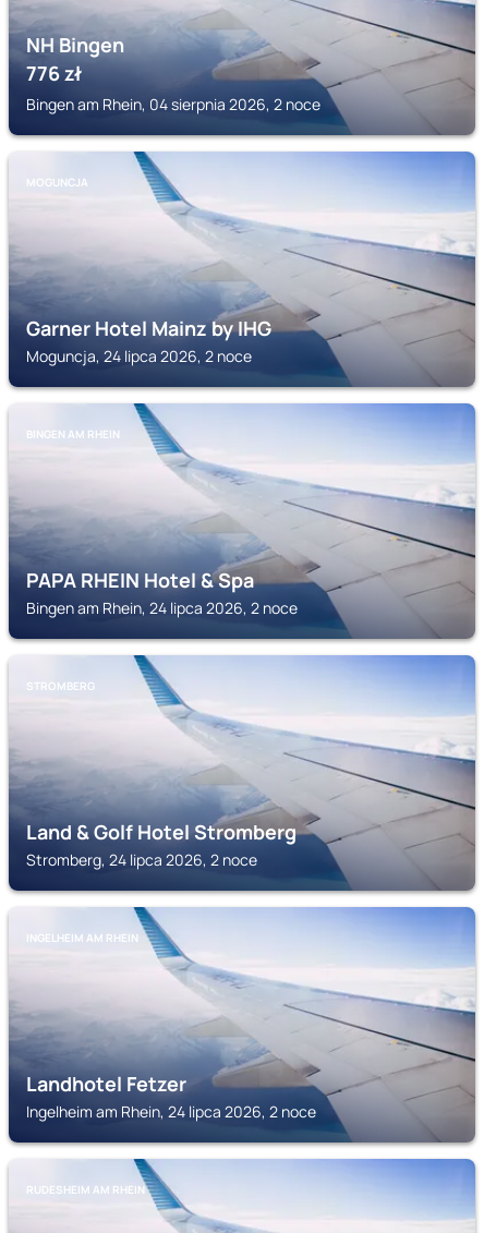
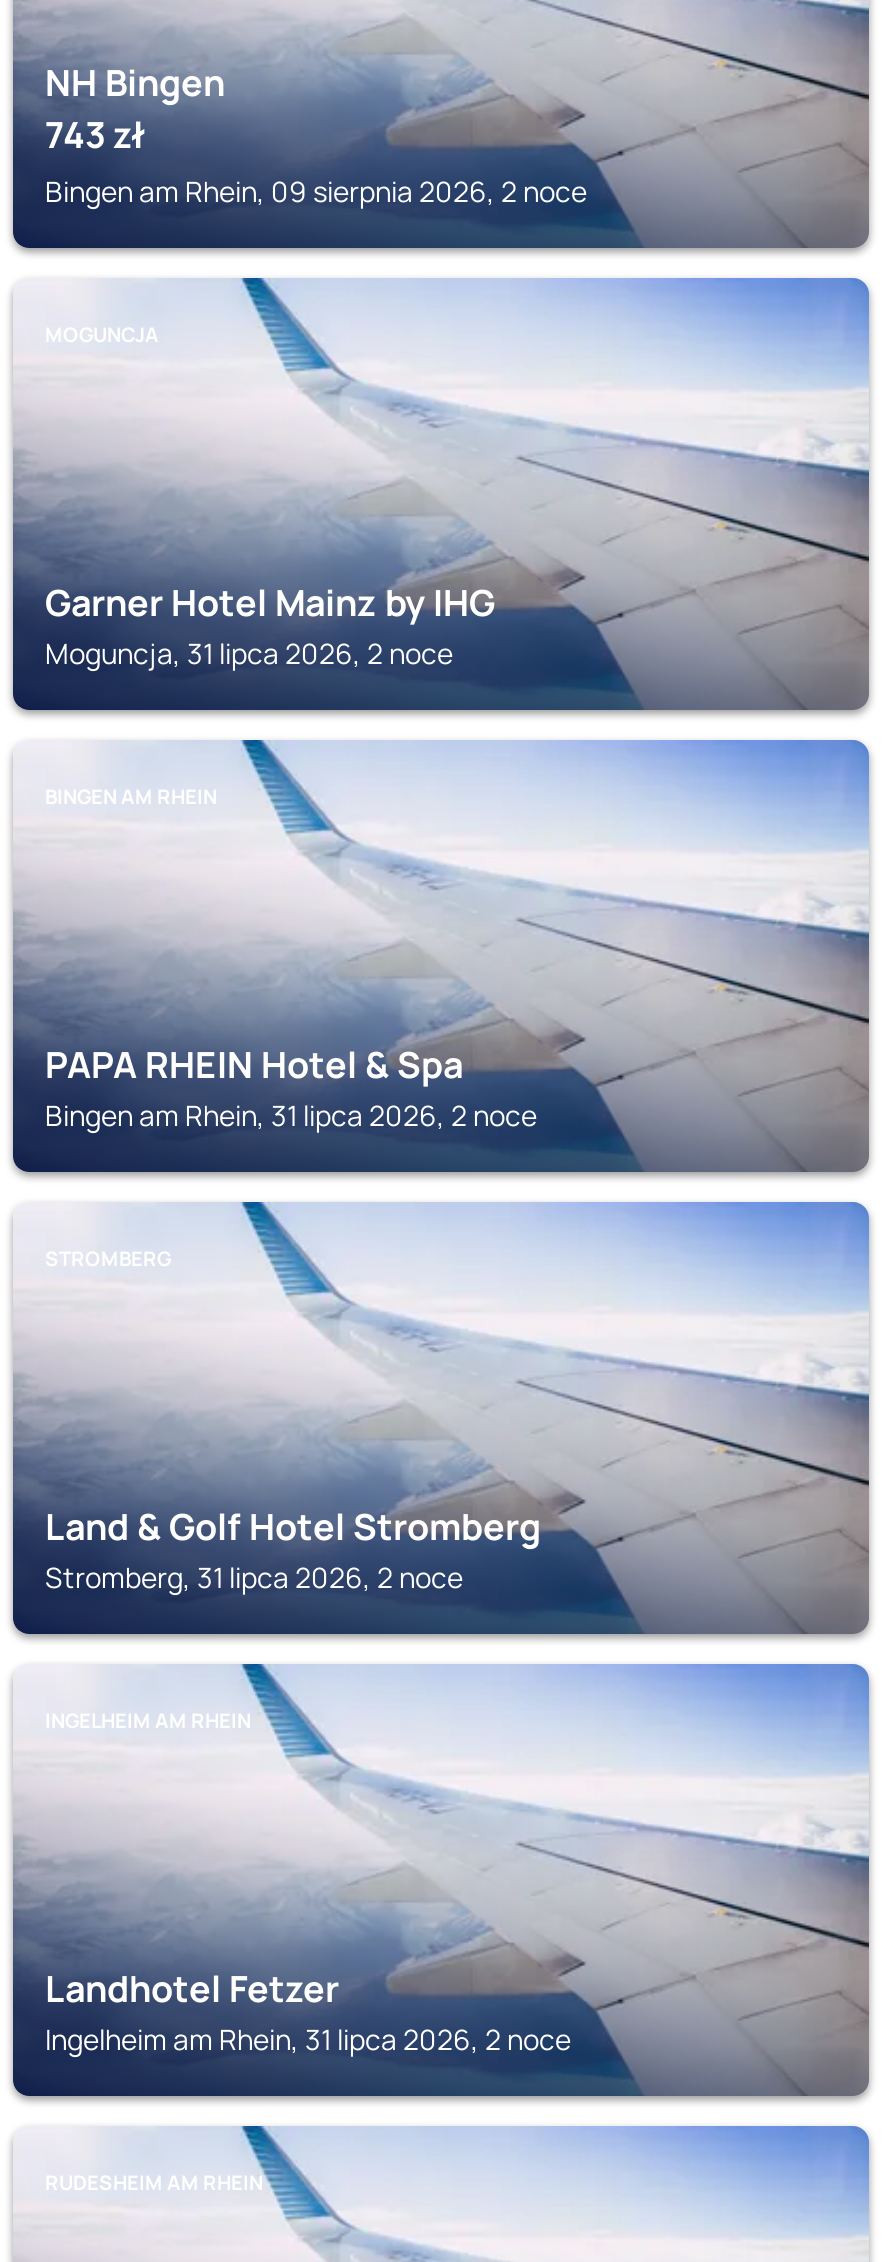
- 776 zł
+ 743 zł

- Bingen am Rhein, 04 sierpnia 2026, 2 noce
+ Bingen am Rhein, 09 sierpnia 2026, 2 noce

- Moguncja, 24 lipca 2026, 2 noce
+ Moguncja, 31 lipca 2026, 2 noce

- Bingen am Rhein, 24 lipca 2026, 2 noce
+ Bingen am Rhein, 31 lipca 2026, 2 noce

- Stromberg, 24 lipca 2026, 2 noce
+ Stromberg, 31 lipca 2026, 2 noce

- Ingelheim am Rhein, 24 lipca 2026, 2 noce
+ Ingelheim am Rhein, 31 lipca 2026, 2 noce
